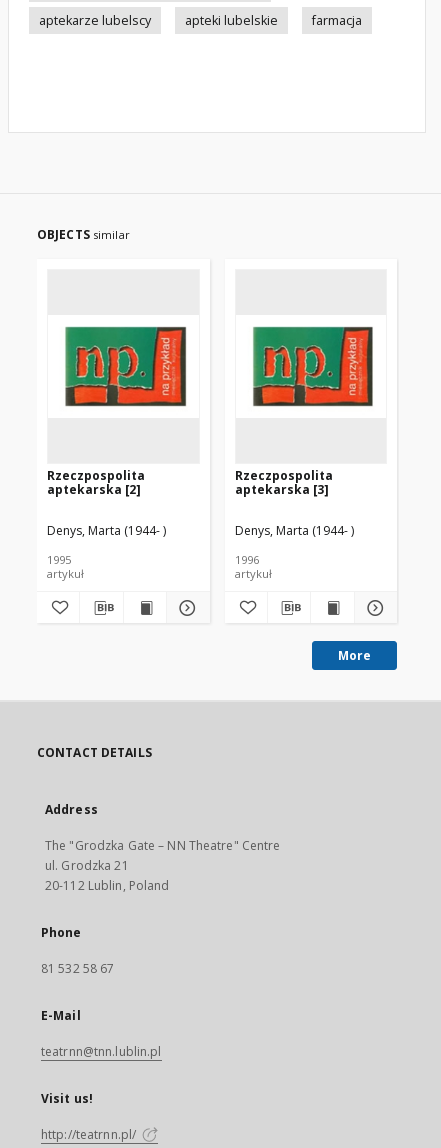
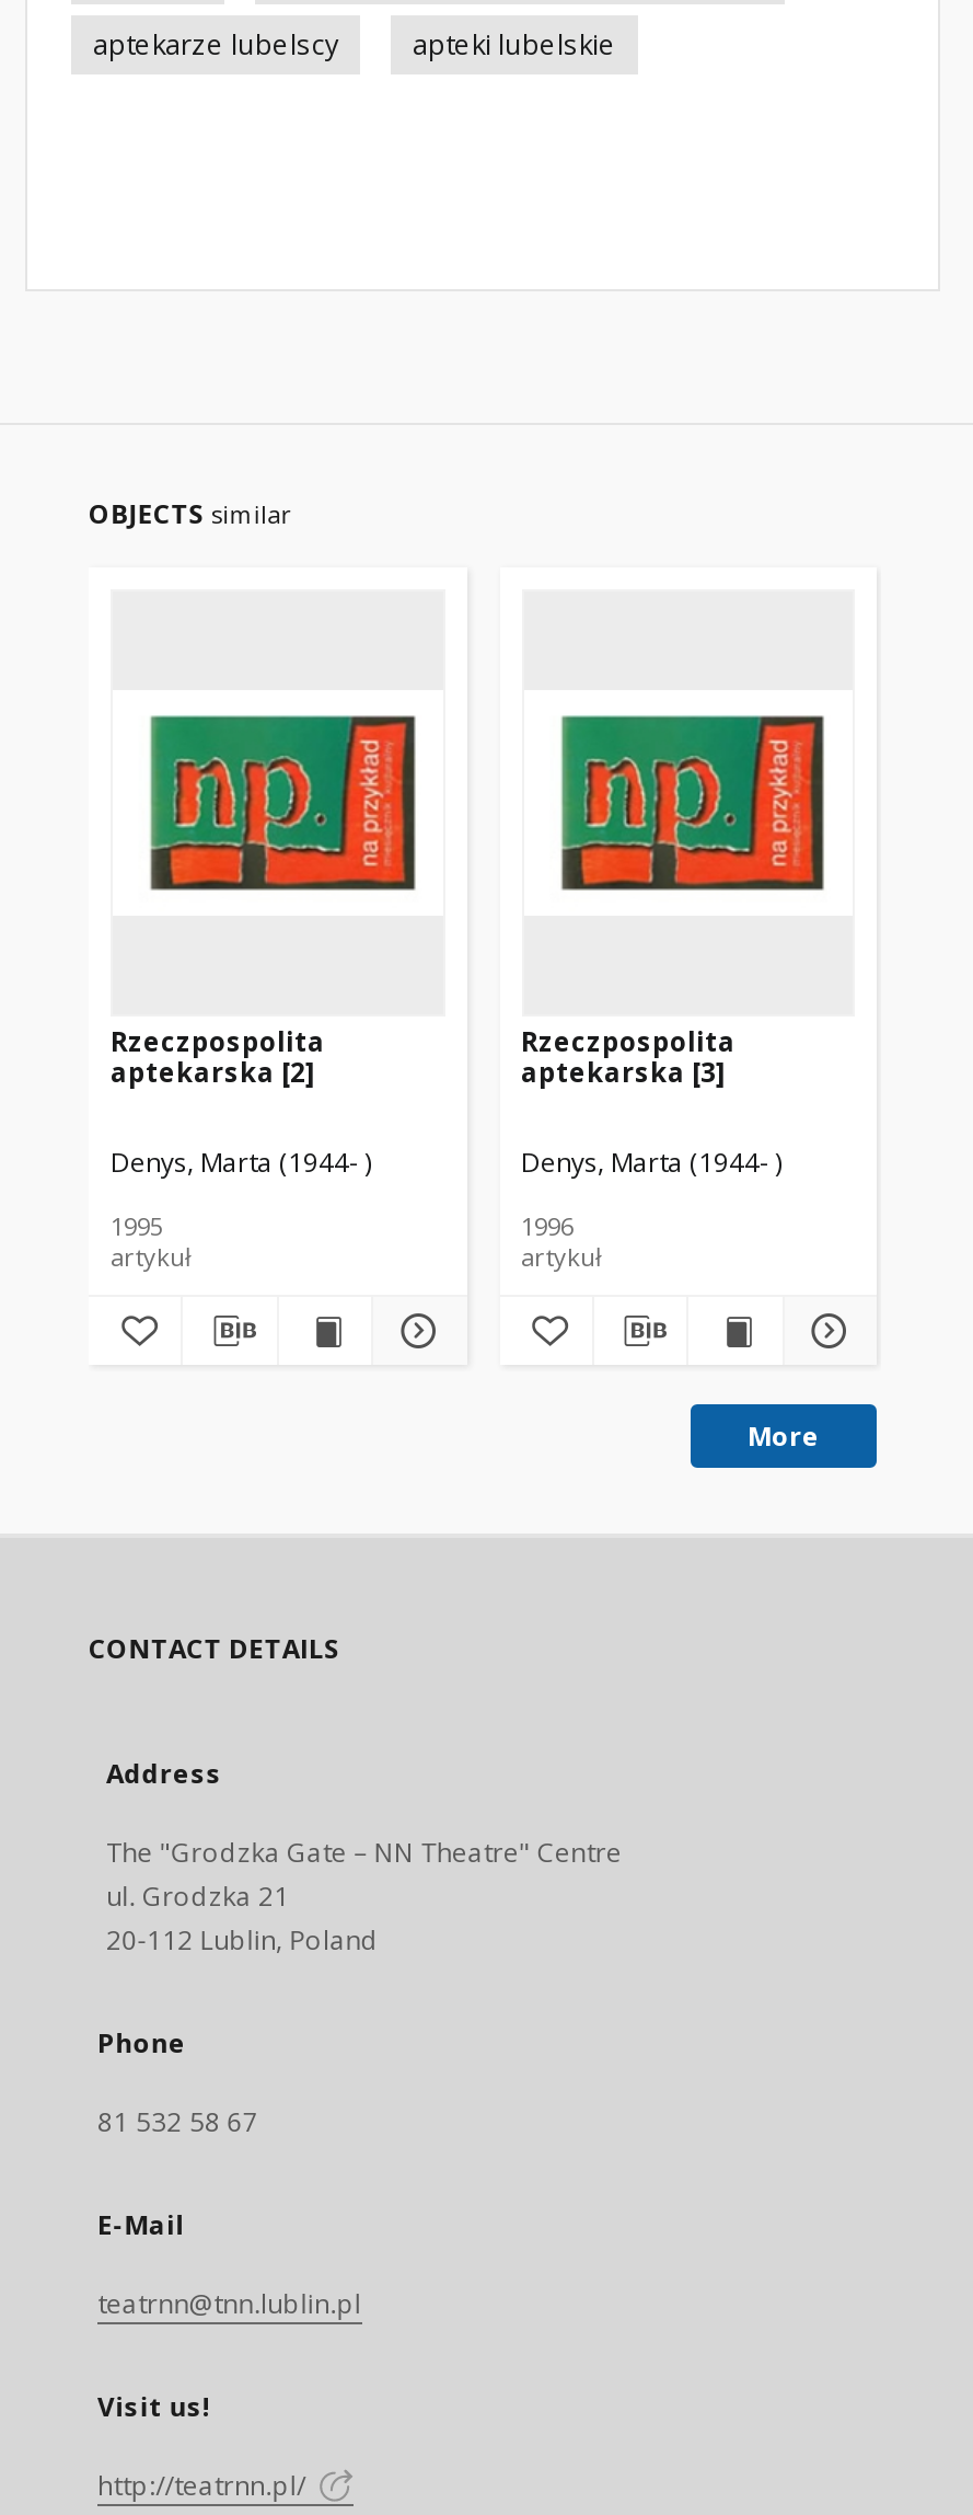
- farmacja
